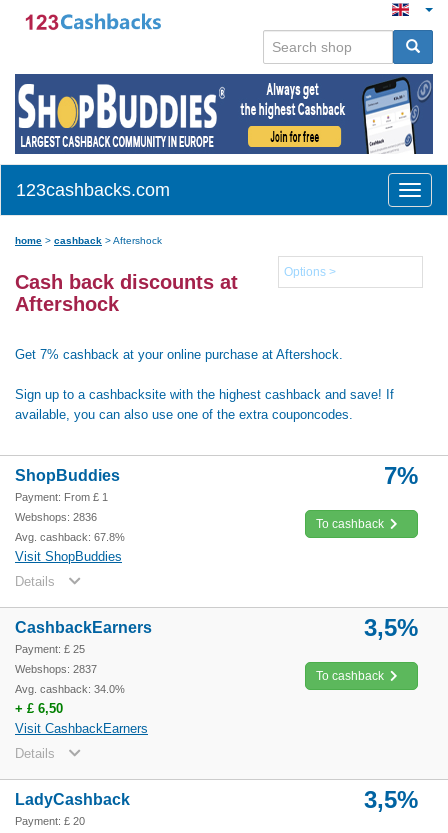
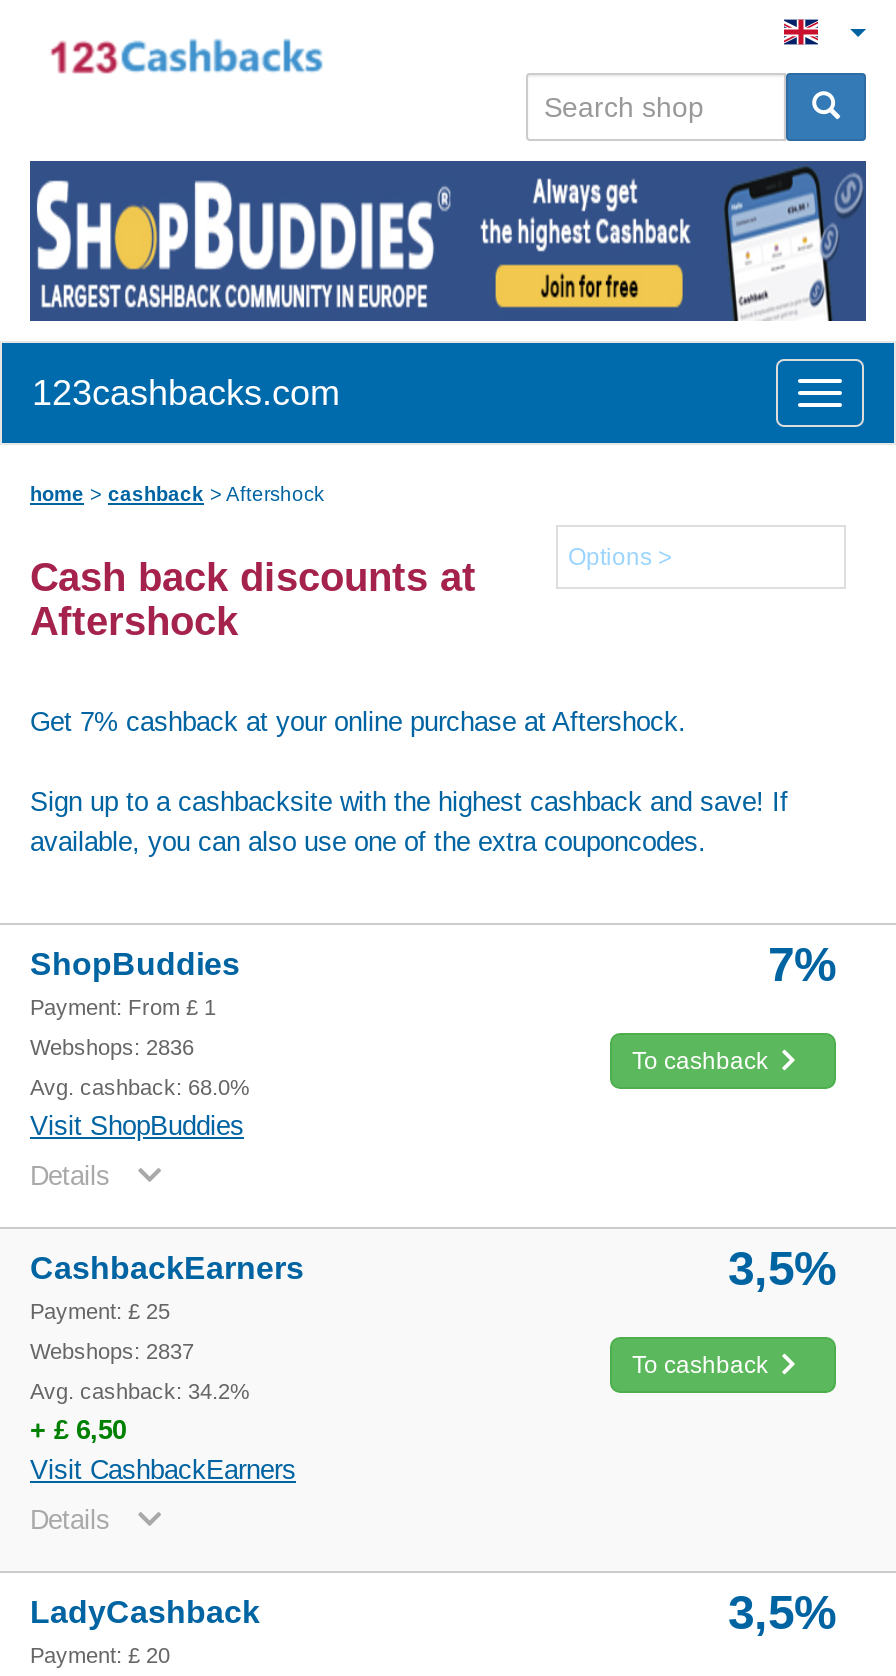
- Avg. cashback: 67.8%
+ Avg. cashback: 68.0%

- Avg. cashback: 34.0%
+ Avg. cashback: 34.2%
